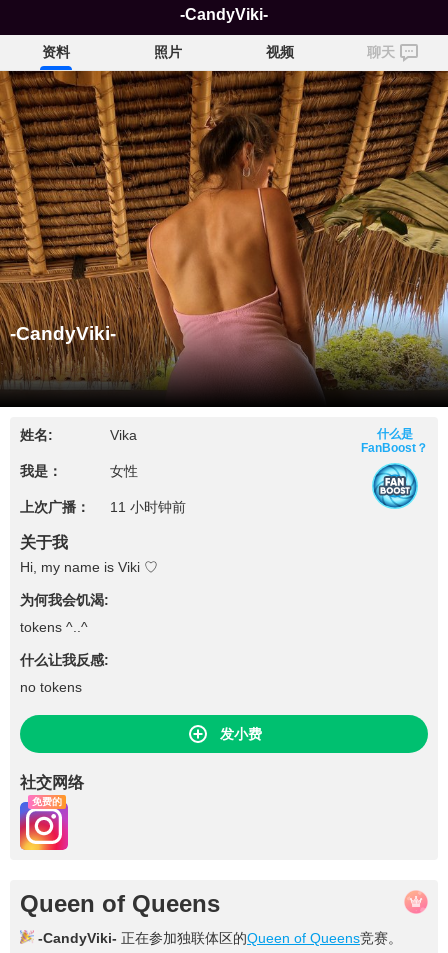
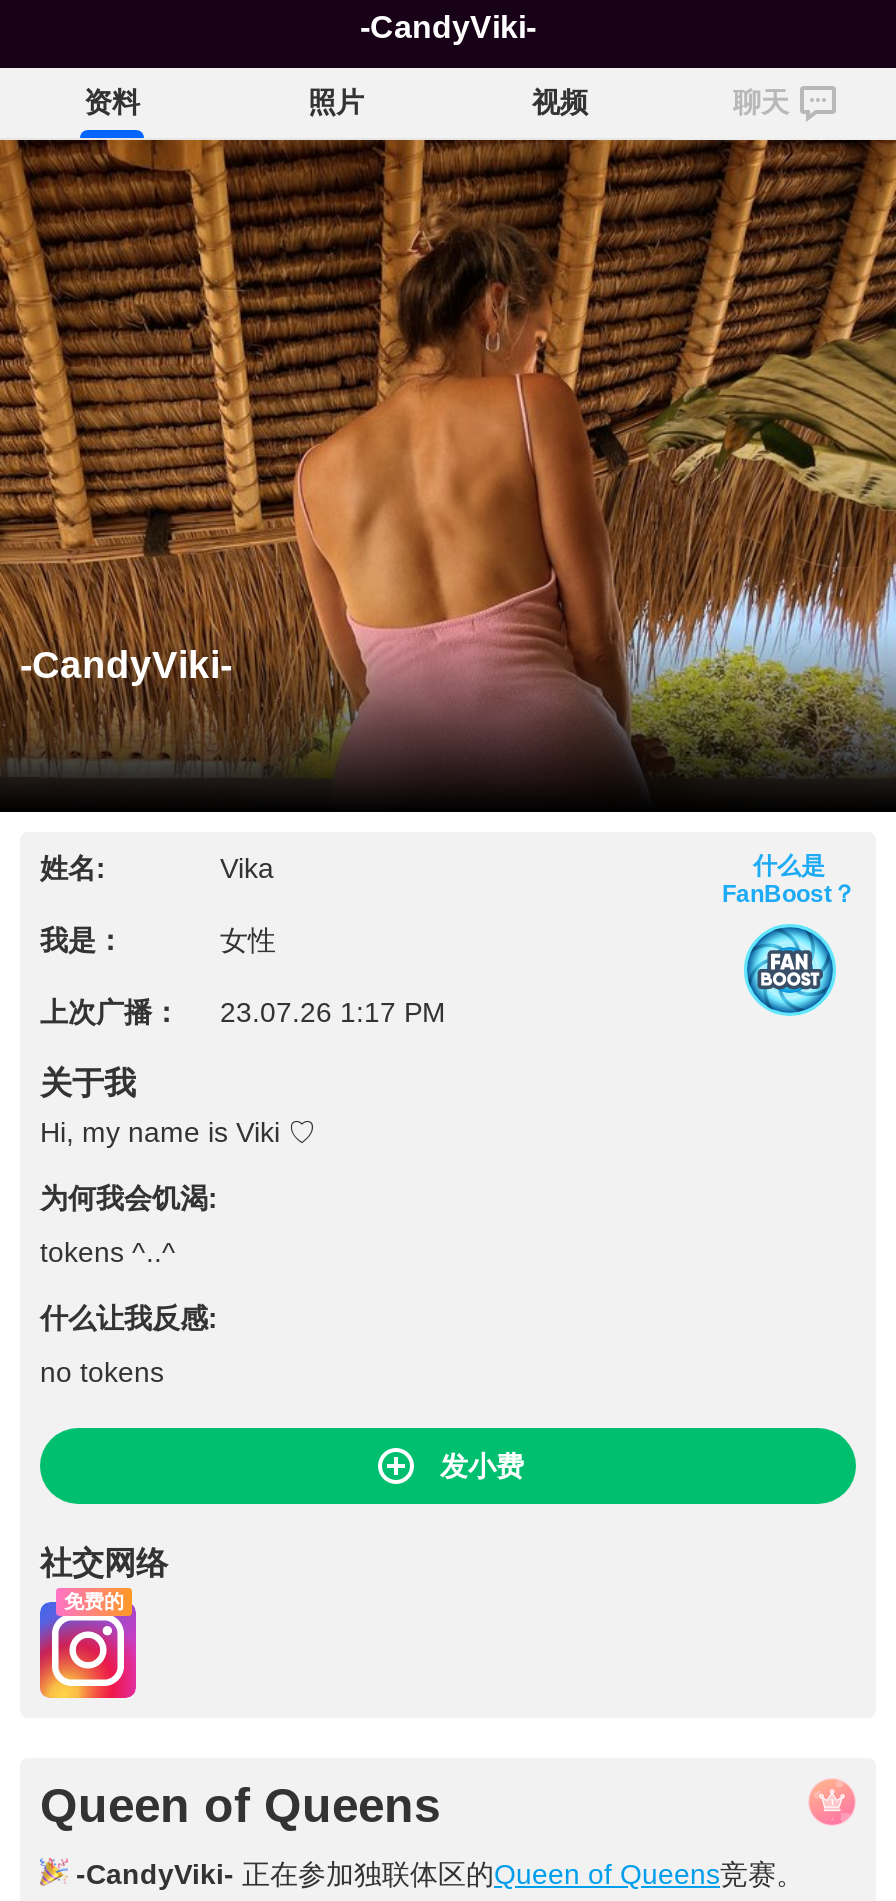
- 上次广播： 11 小时钟前
+ 上次广播： 23.07.26 1:17 PM
